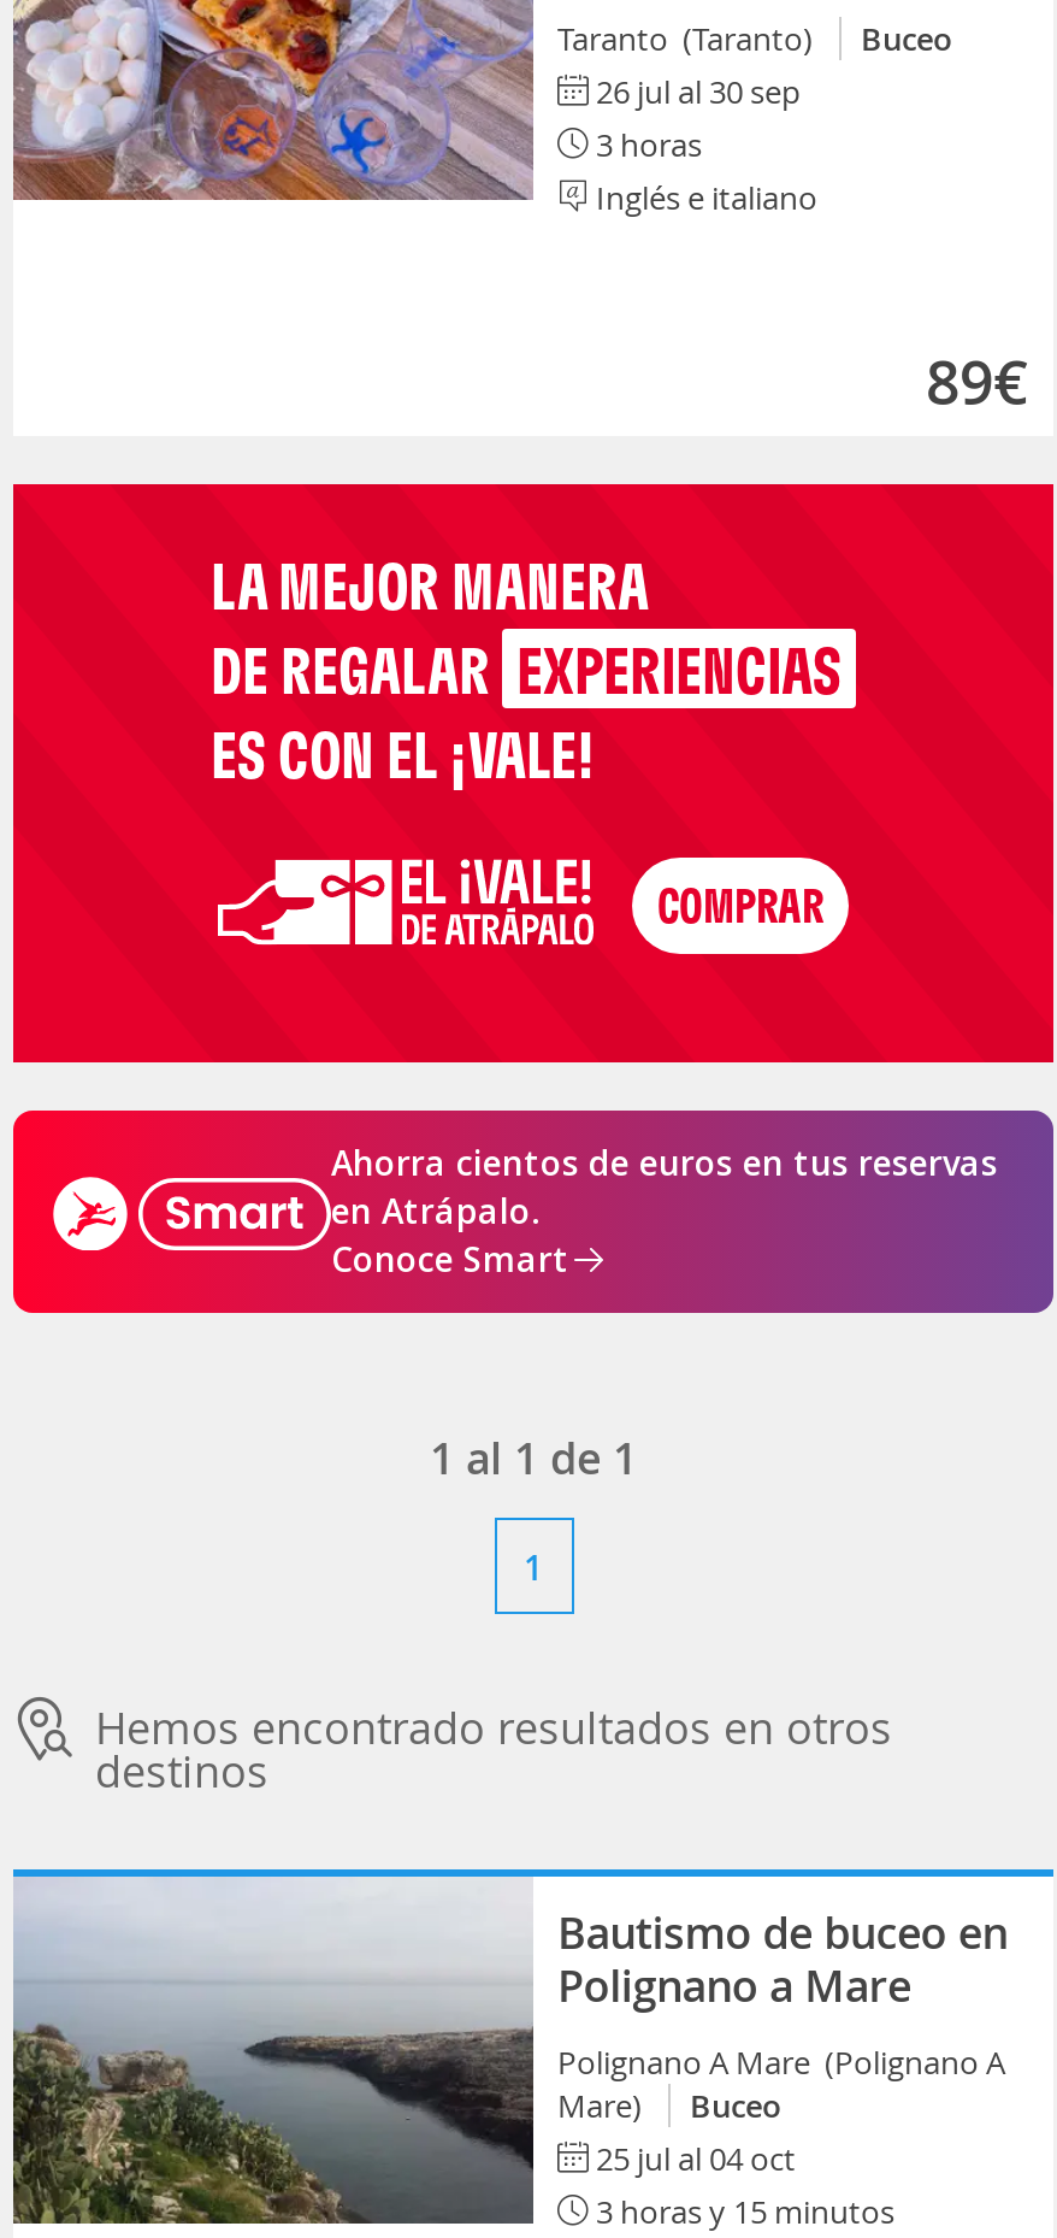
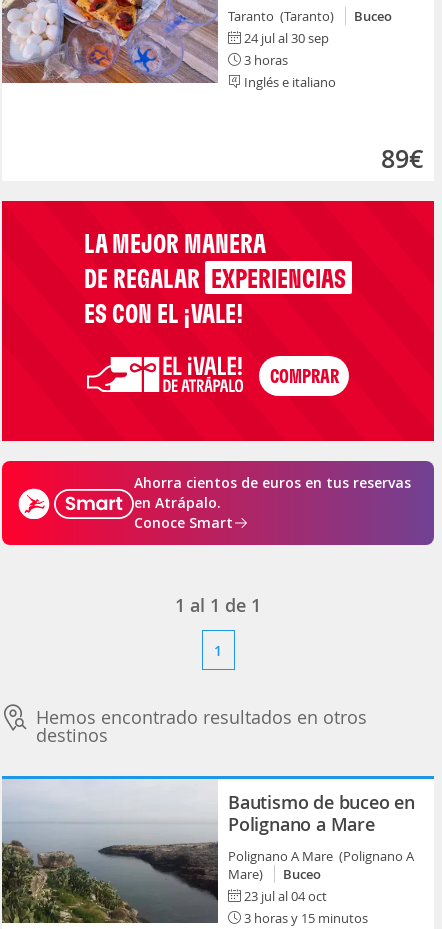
- 26 jul al 30 sep
+ 24 jul al 30 sep

- 25 jul al 04 oct
+ 23 jul al 04 oct
